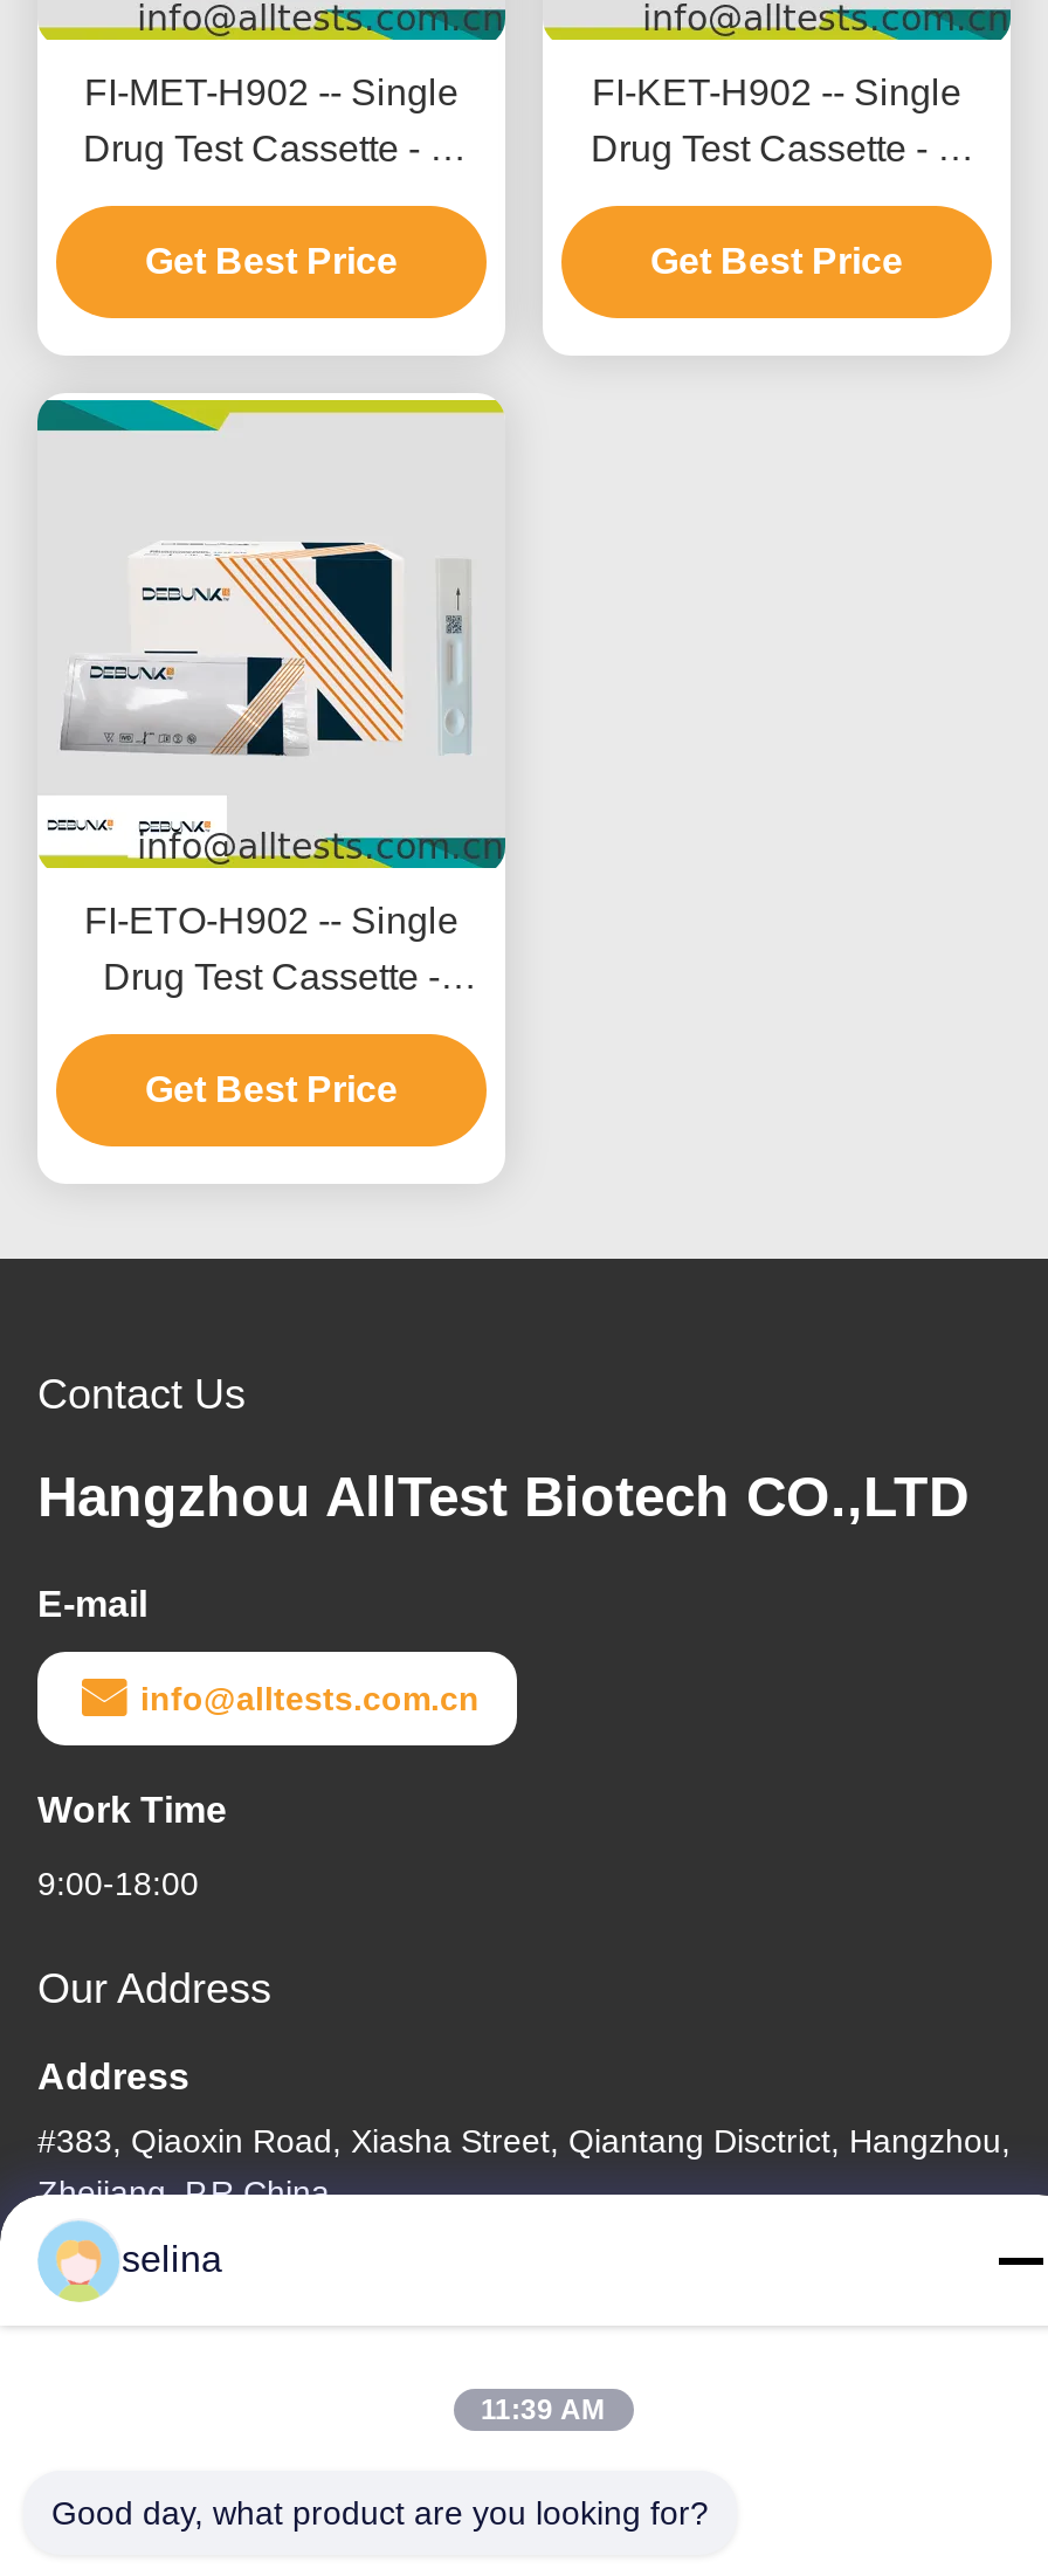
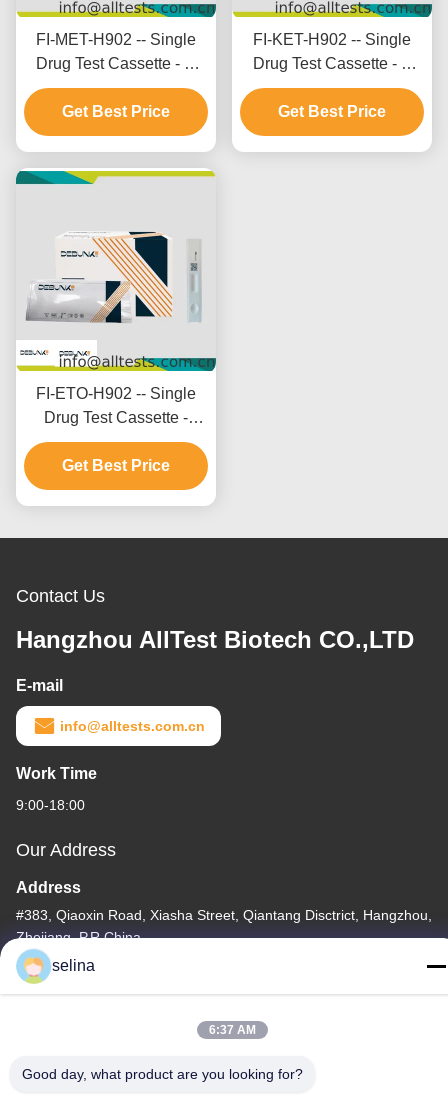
- 11:39 AM
+ 6:37 AM
